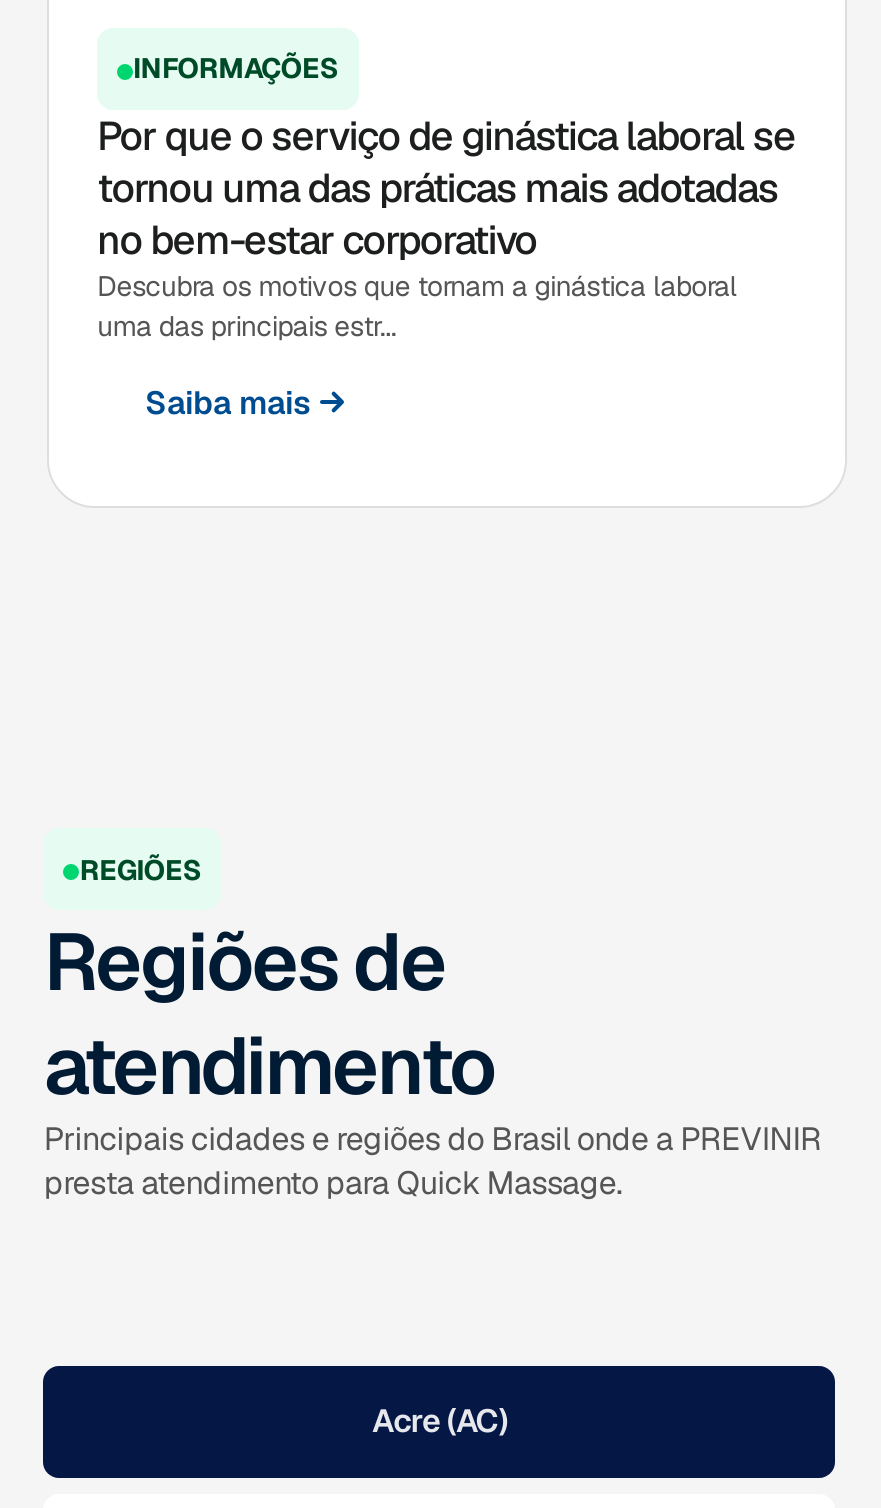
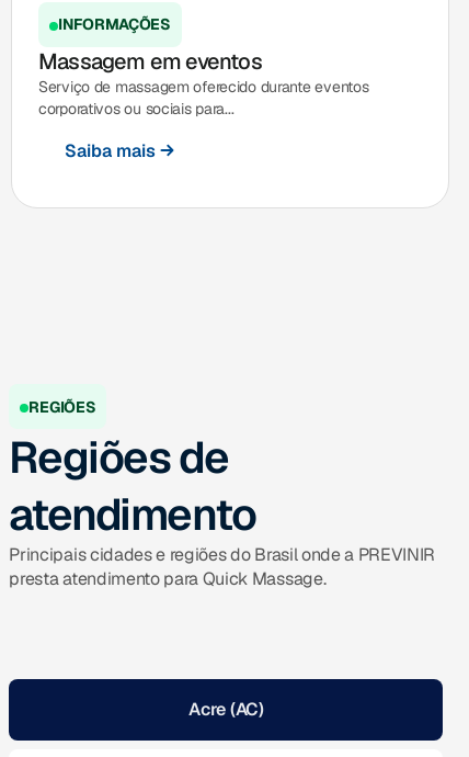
- Por que o serviço de ginástica laboral se
- tornou uma das práticas mais adotadas
- no bem-estar corporativo
- Descubra os motivos que tornam a ginástica laboral
- uma das principais estr...
+ Massagem em eventos
+ Serviço de massagem oferecido durante eventos
+ corporativos ou sociais para...
